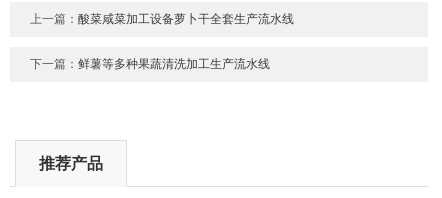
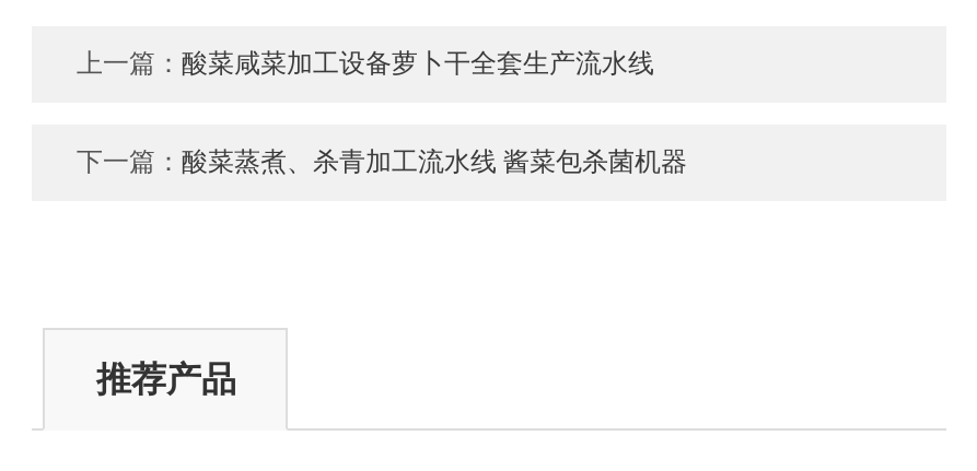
- 下一篇：鲜薯等多种果蔬清洗加工生产流水线
+ 下一篇：酸菜蒸煮、杀青加工流水线 酱菜包杀菌机器
